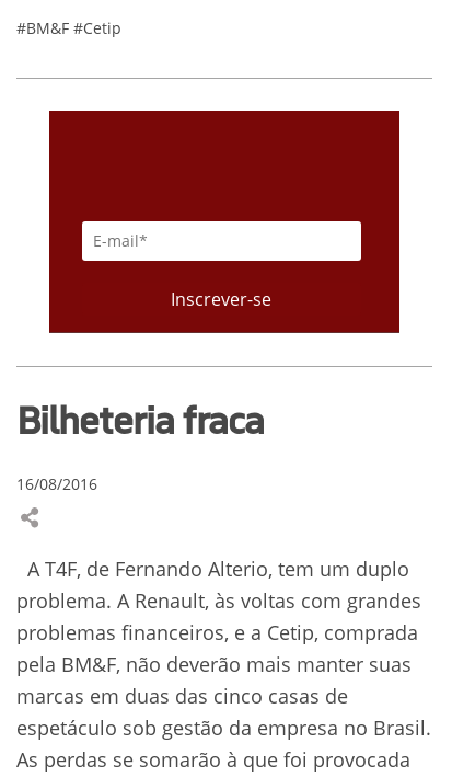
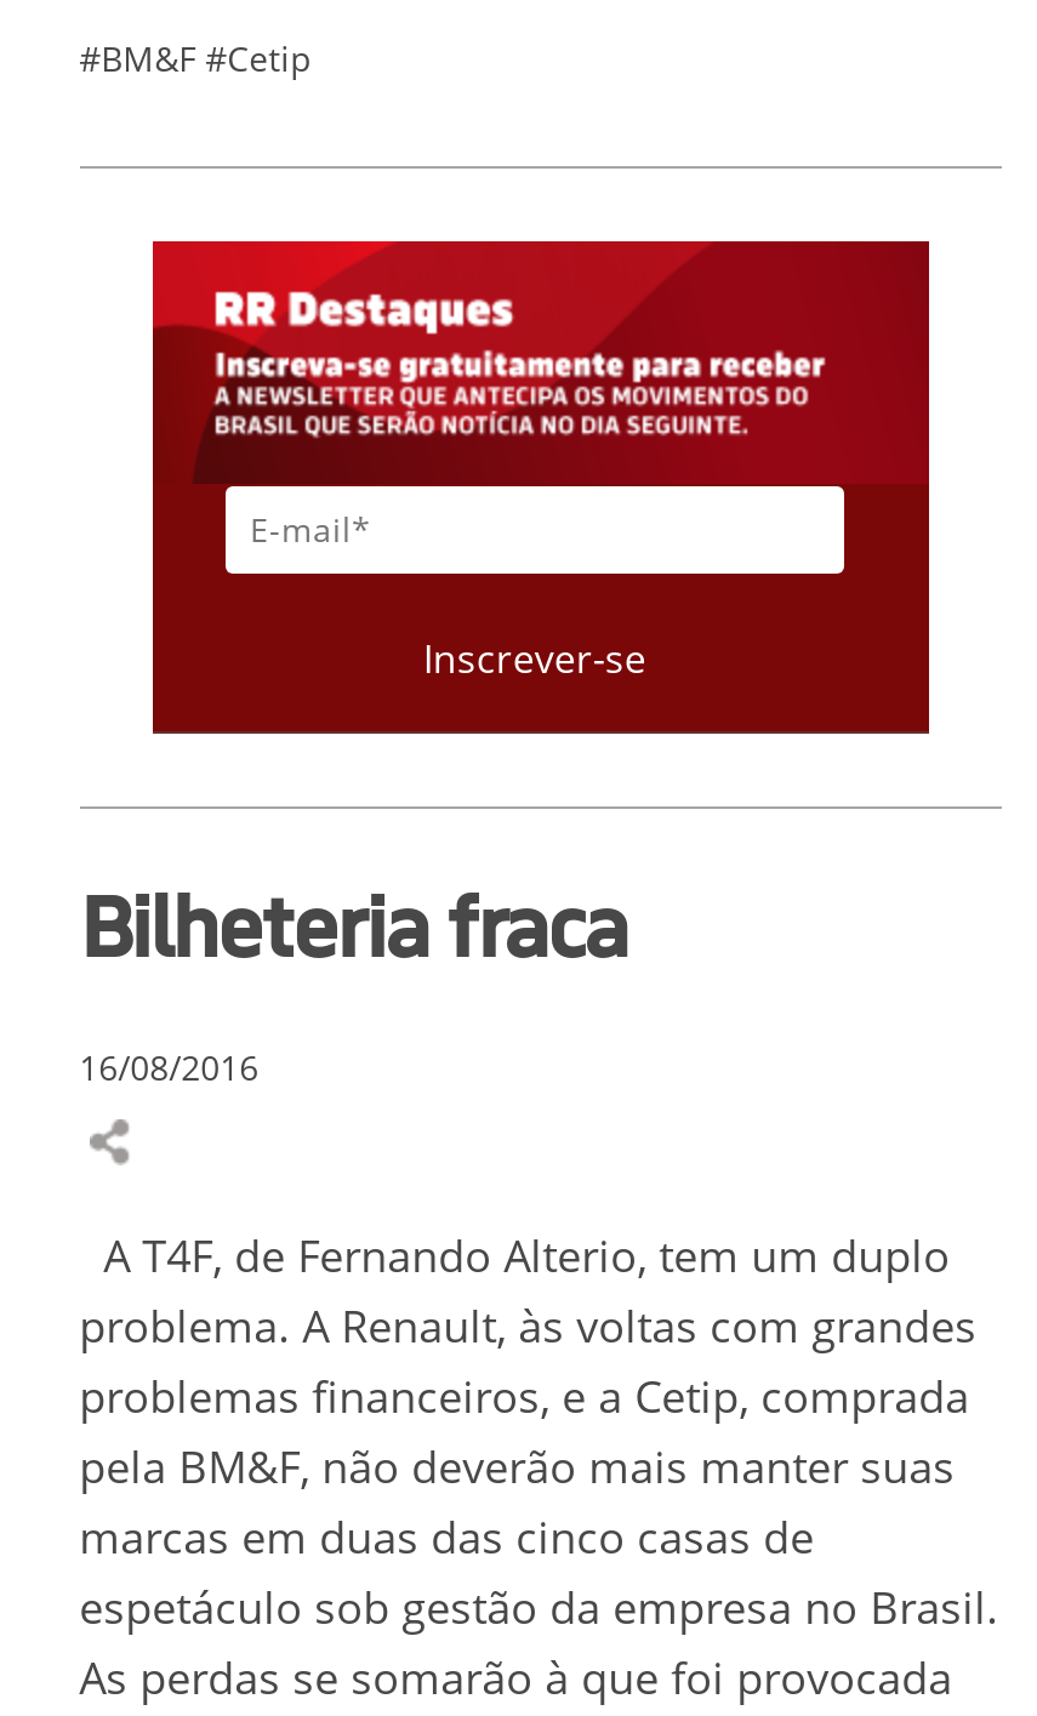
+ [image]
